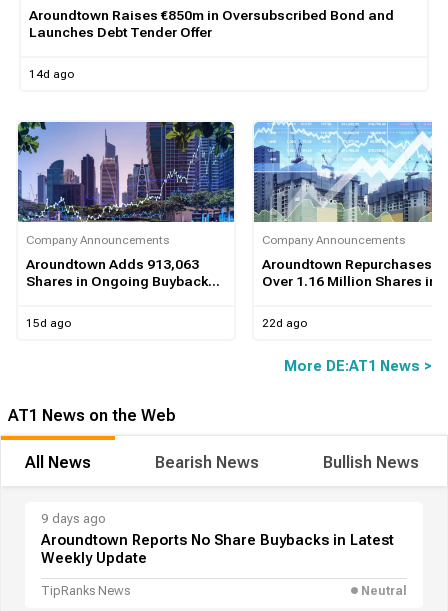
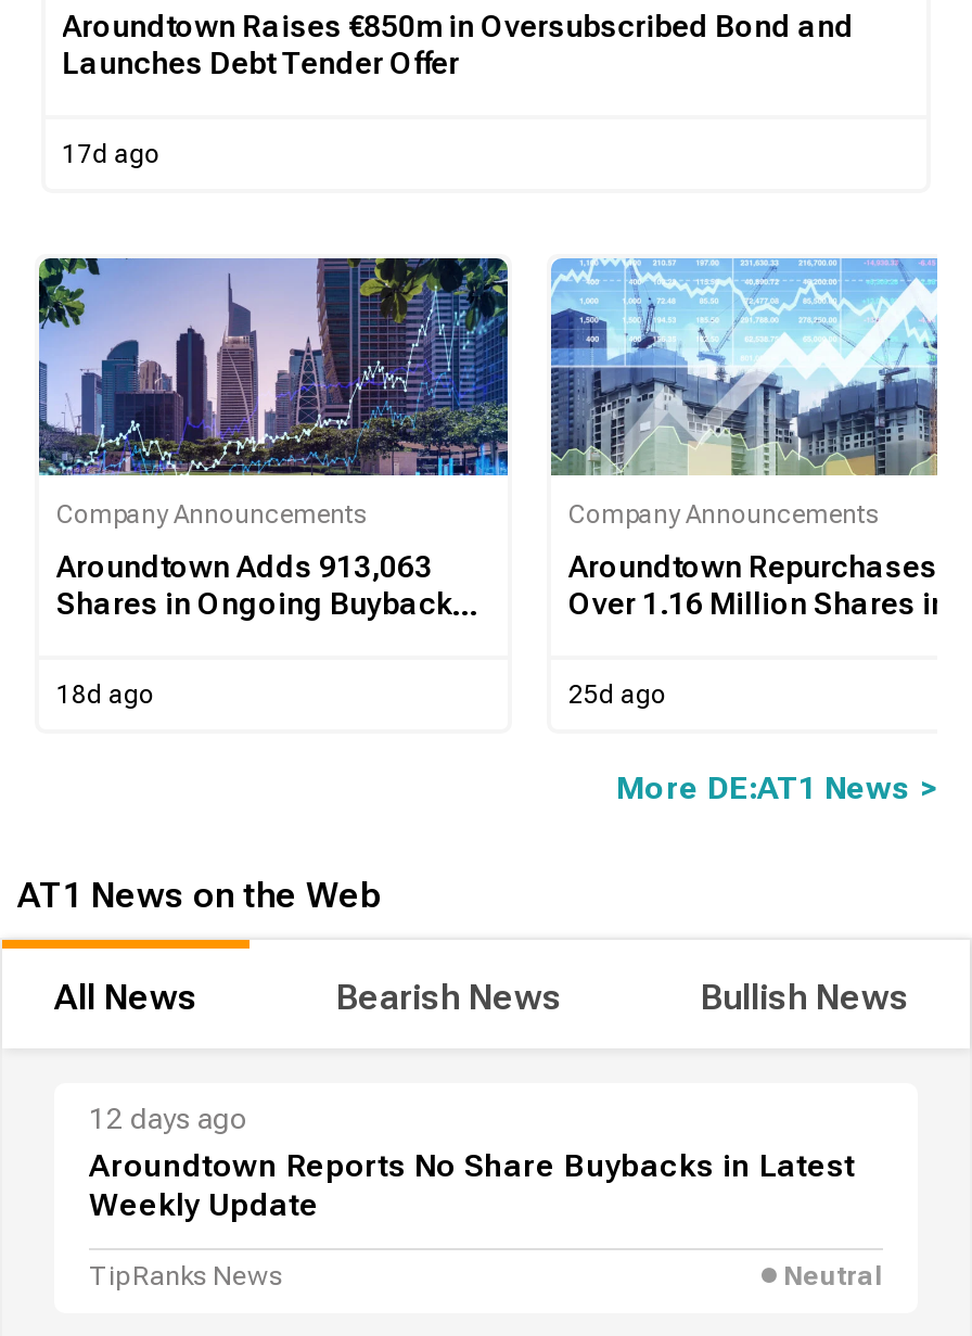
- 14d ago
+ 17d ago

- 15d ago
+ 18d ago

- 22d ago
+ 25d ago

- 9 days ago
+ 12 days ago
